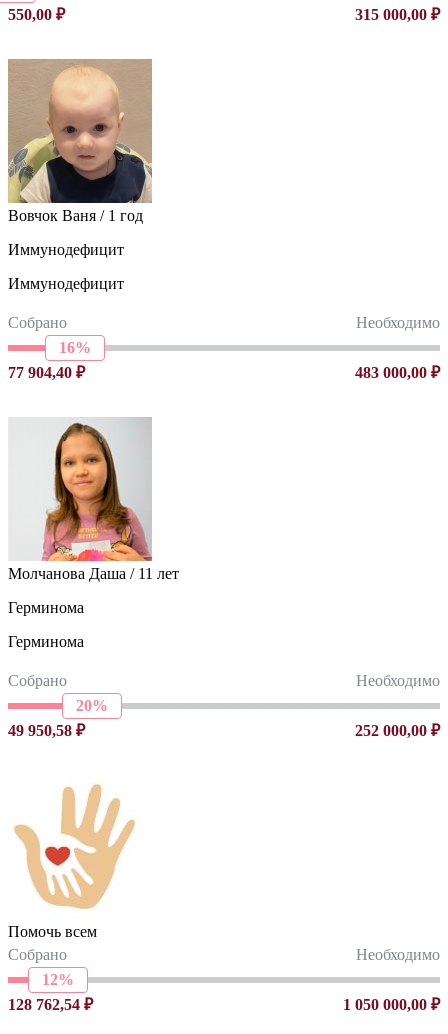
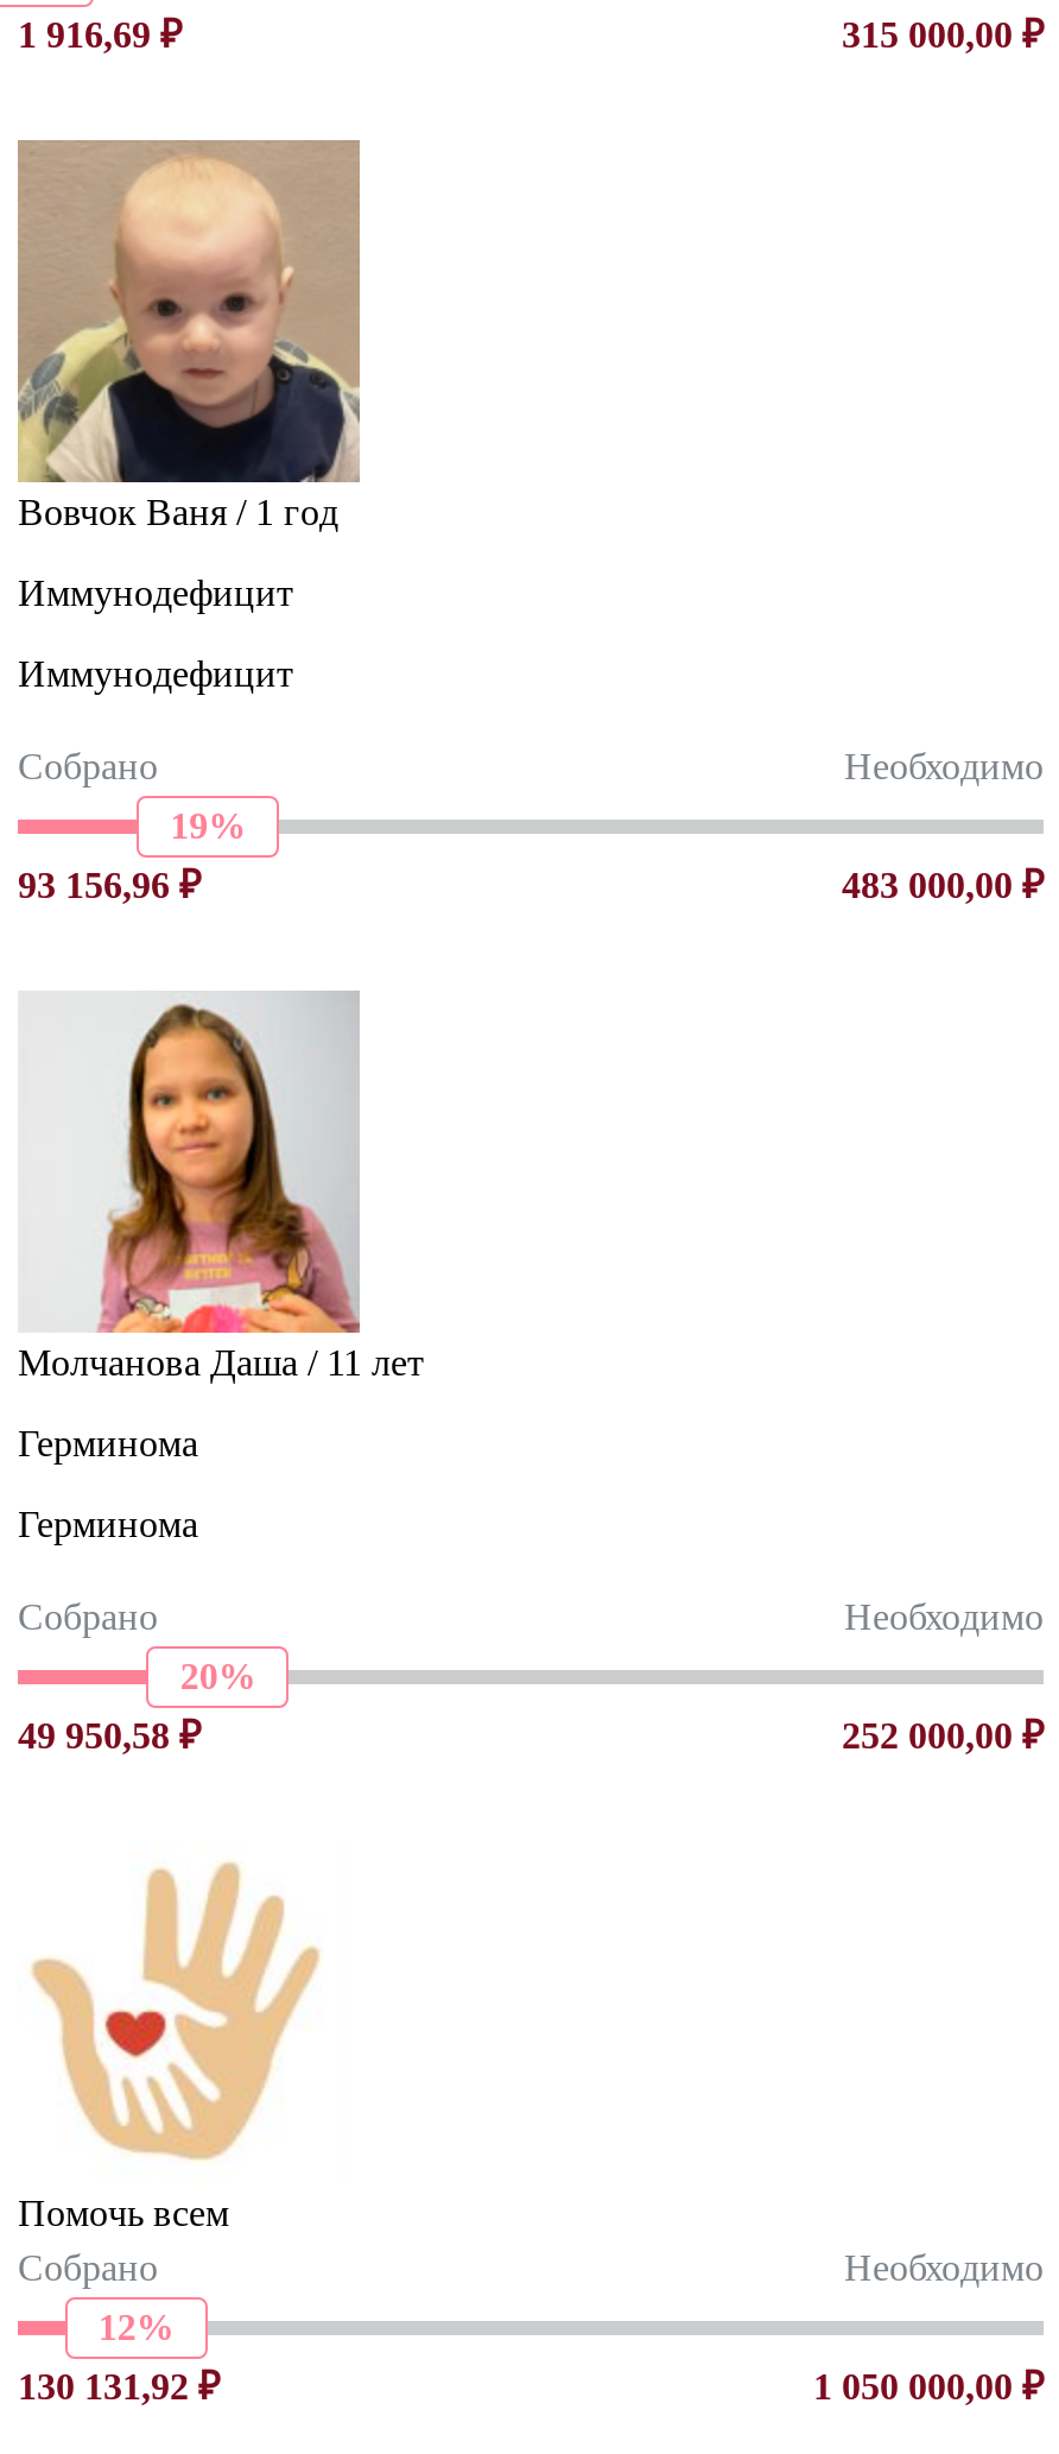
- 550,00 ₽
+ 1 916,69 ₽

- 16%
+ 19%

- 77 904,40 ₽
+ 93 156,96 ₽

- 128 762,54 ₽
+ 130 131,92 ₽
